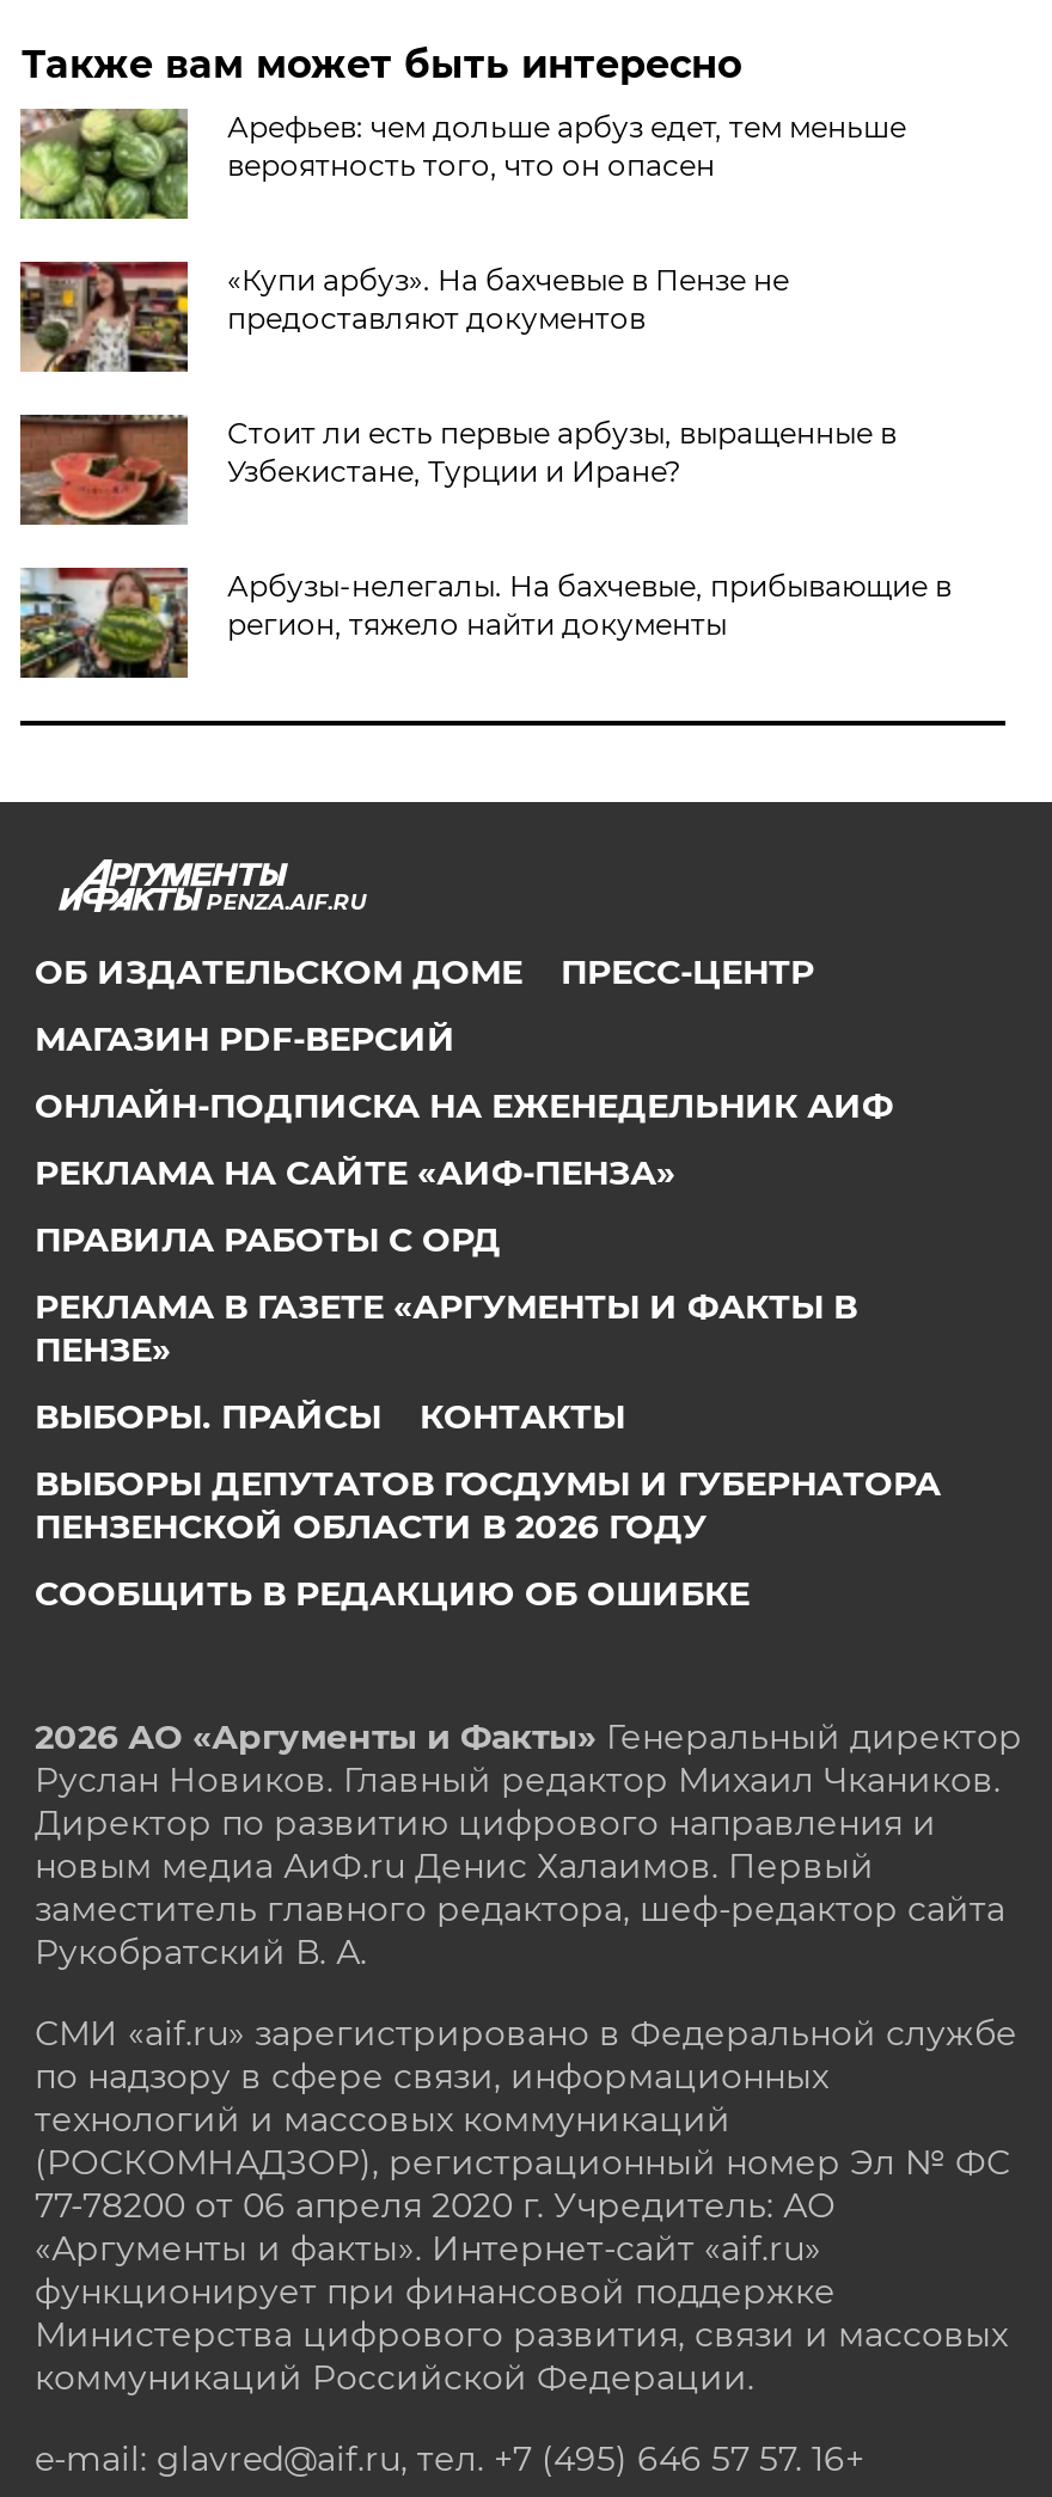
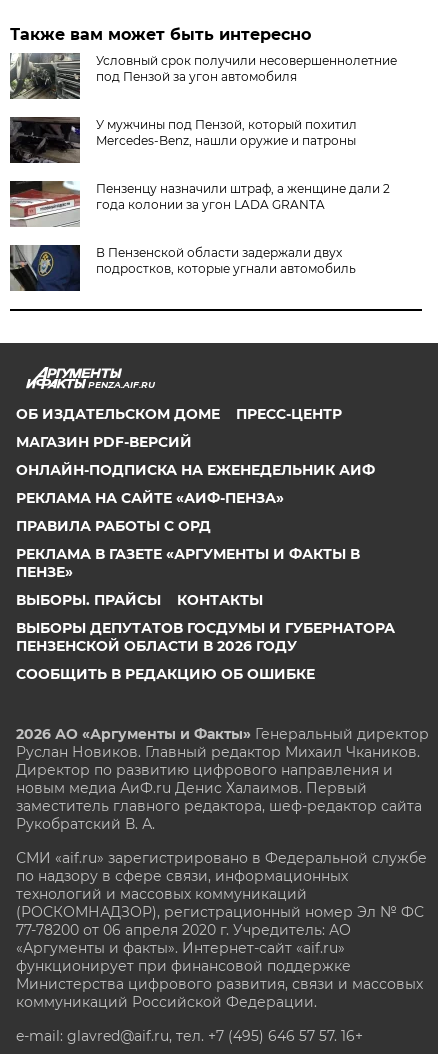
- [image]
- Арефьев: чем дольше арбуз едет, тем меньше
- вероятность того, что он опасен
+ [image]
+ Условный срок получили несовершеннолетние
+ под Пензой за угон автомобиля

- [image]
- «Купи арбуз». На бахчевые в Пензе не
- предоставляют документов
+ [image]
+ У мужчины под Пензой, который похитил
+ Mercedes-Benz, нашли оружие и патроны

- [image]
- Стоит ли есть первые арбузы, выращенные в
- Узбекистане, Турции и Иране?
+ [image]
+ Пензенцу назначили штраф, а женщине дали 2
+ года колонии за угон LADA GRANTA

- [image]
- Арбузы-нелегалы. На бахчевые, прибывающие в
- регион, тяжело найти документы
+ [image]
+ В Пензенской области задержали двух
+ подростков, которые угнали автомобиль
